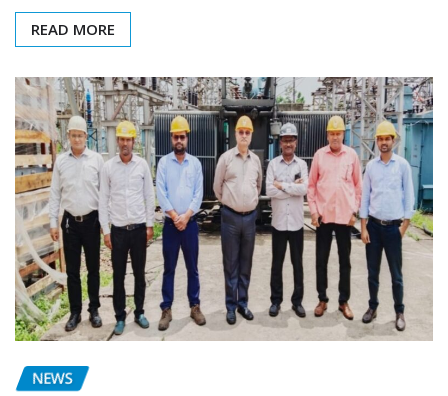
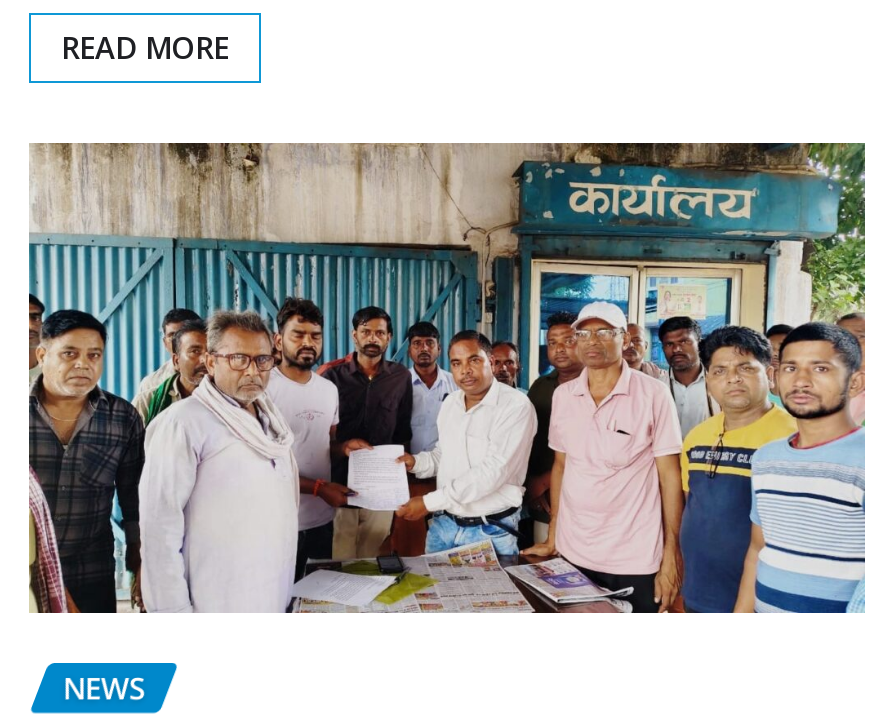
- [image]
+ [image]
